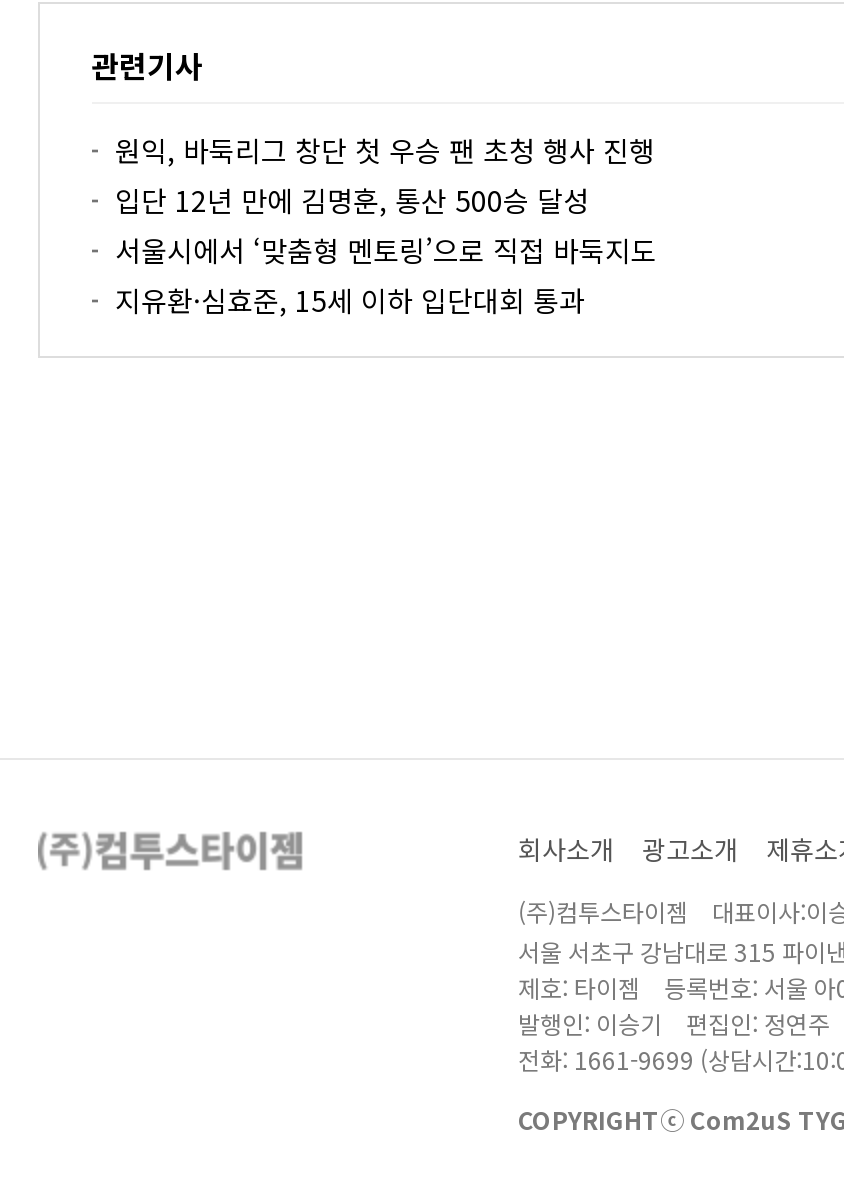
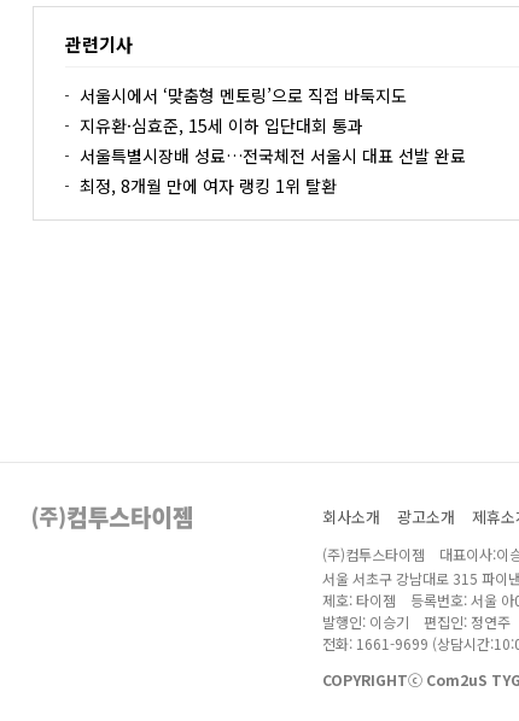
- 원익, 바둑리그 창단 첫 우승 팬 초청 행사 진행
- 입단 12년 만에 김명훈, 통산 500승 달성

moved up: 서울시에서 ‘맞춤형 멘토링’으로 직접 바둑지도 | 지유환·심효준, 15세 이하 입단대회 통과

+ 서울특별시장배 성료…전국체전 서울시 대표 선발 완료
+ 최정, 8개월 만에 여자 랭킹 1위 탈환
